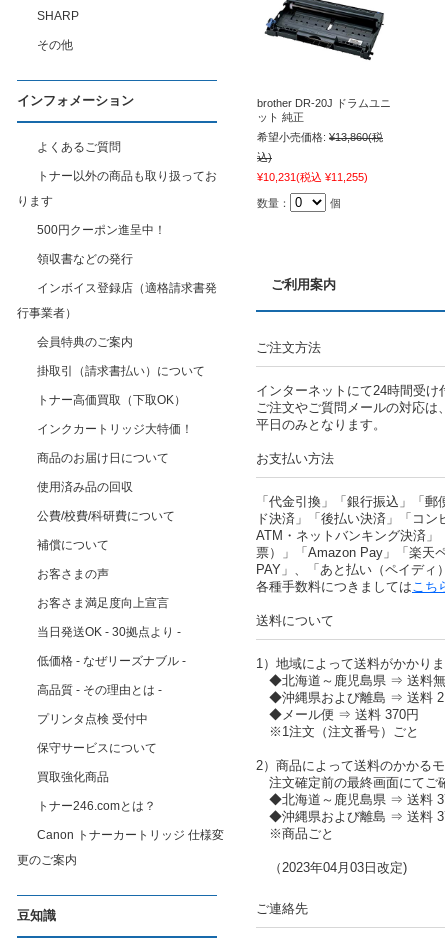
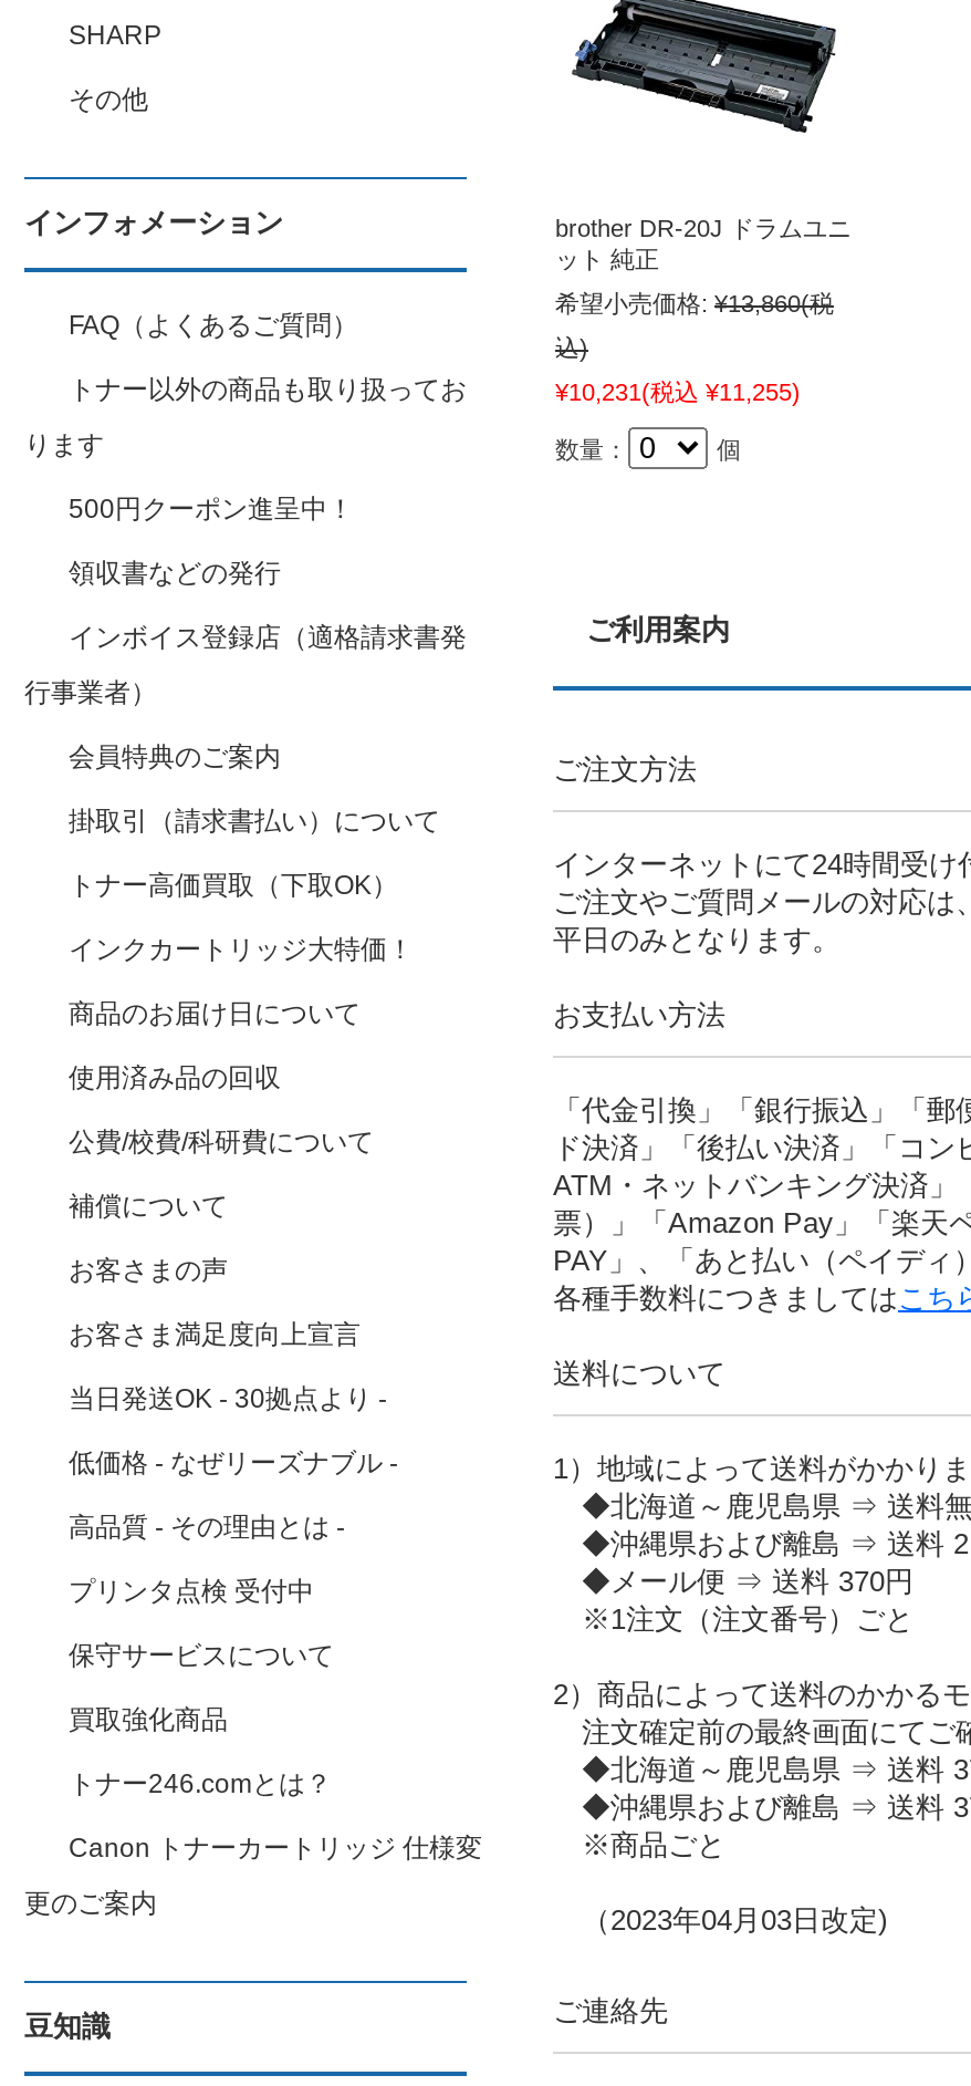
- よくあるご質問
+ FAQ（よくあるご質問）
